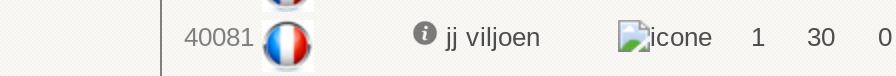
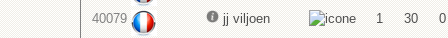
- 40081
+ 40079
